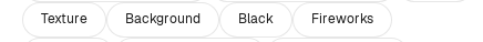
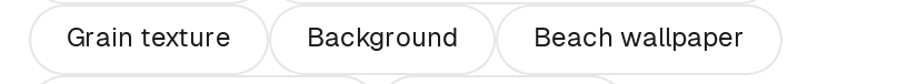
- Texture
+ Grain texture

- Black
- Fireworks
+ Beach wallpaper
